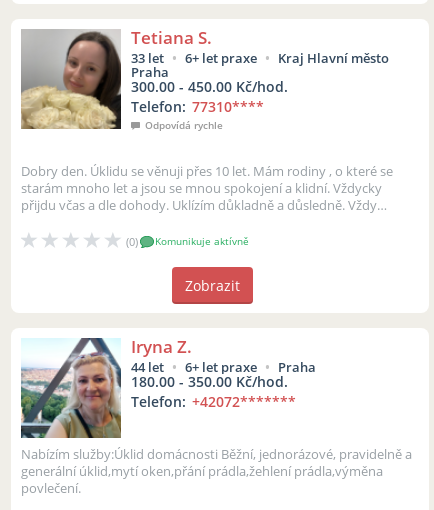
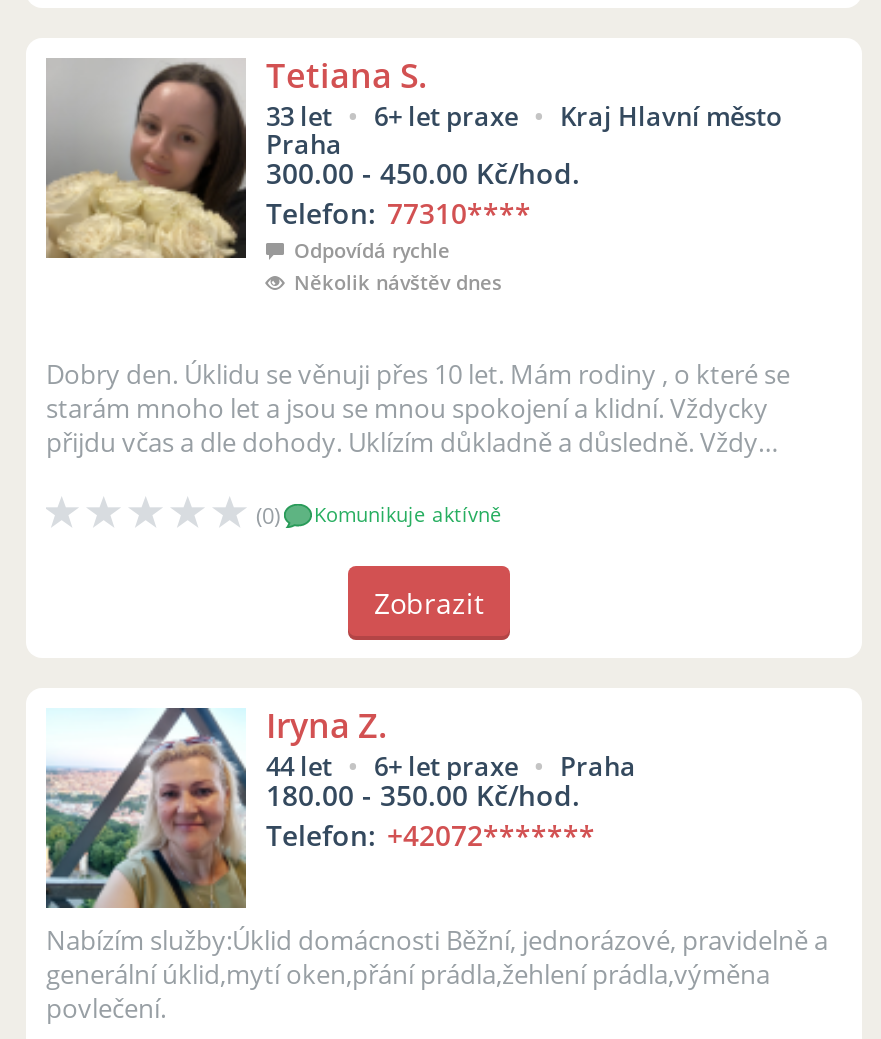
+ Několik návštěv dnes
